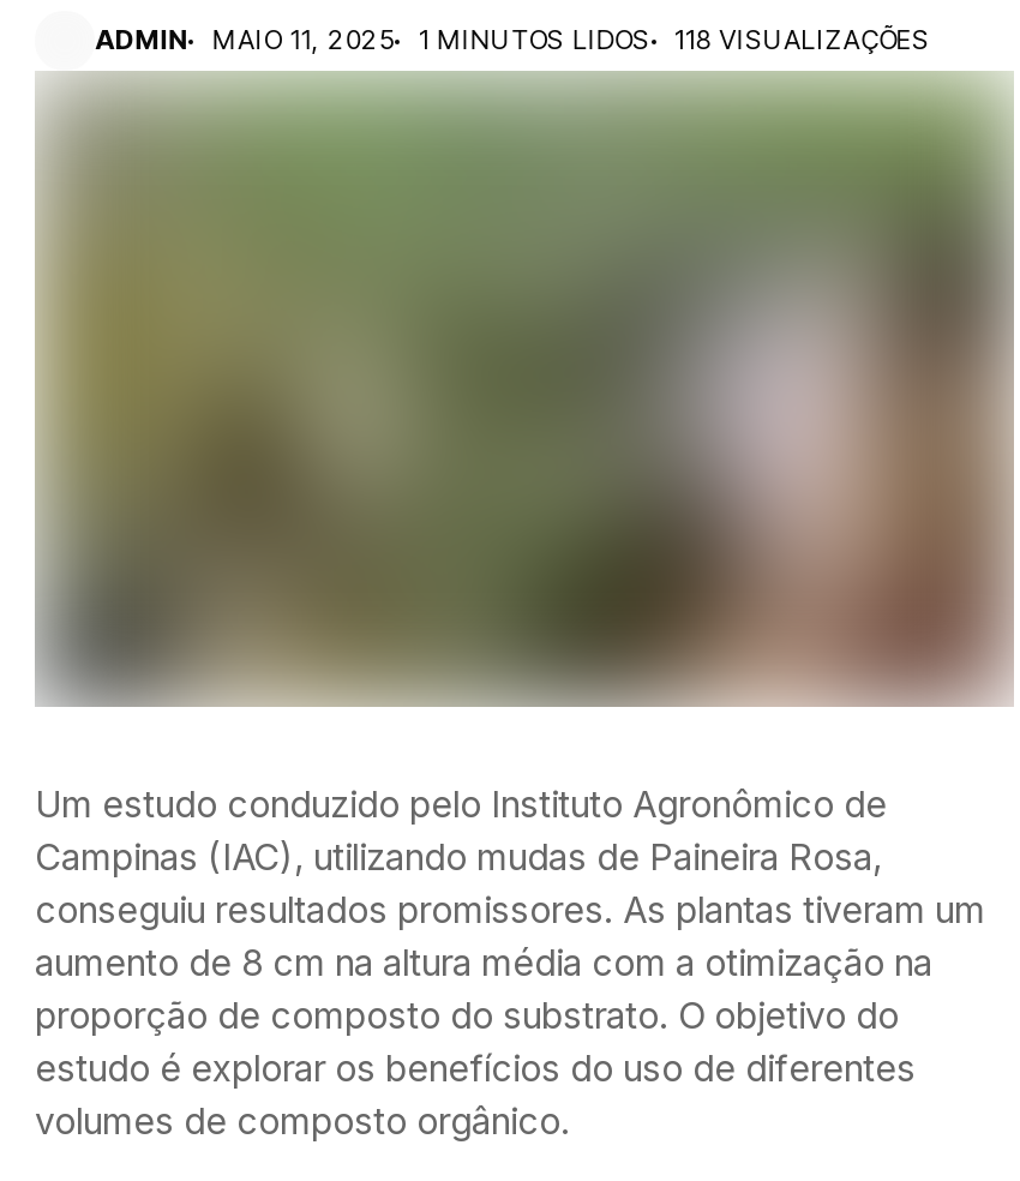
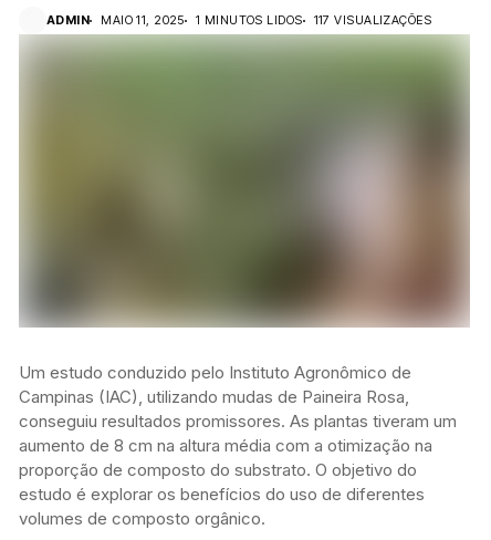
- 118 VISUALIZAÇÕES
+ 117 VISUALIZAÇÕES
